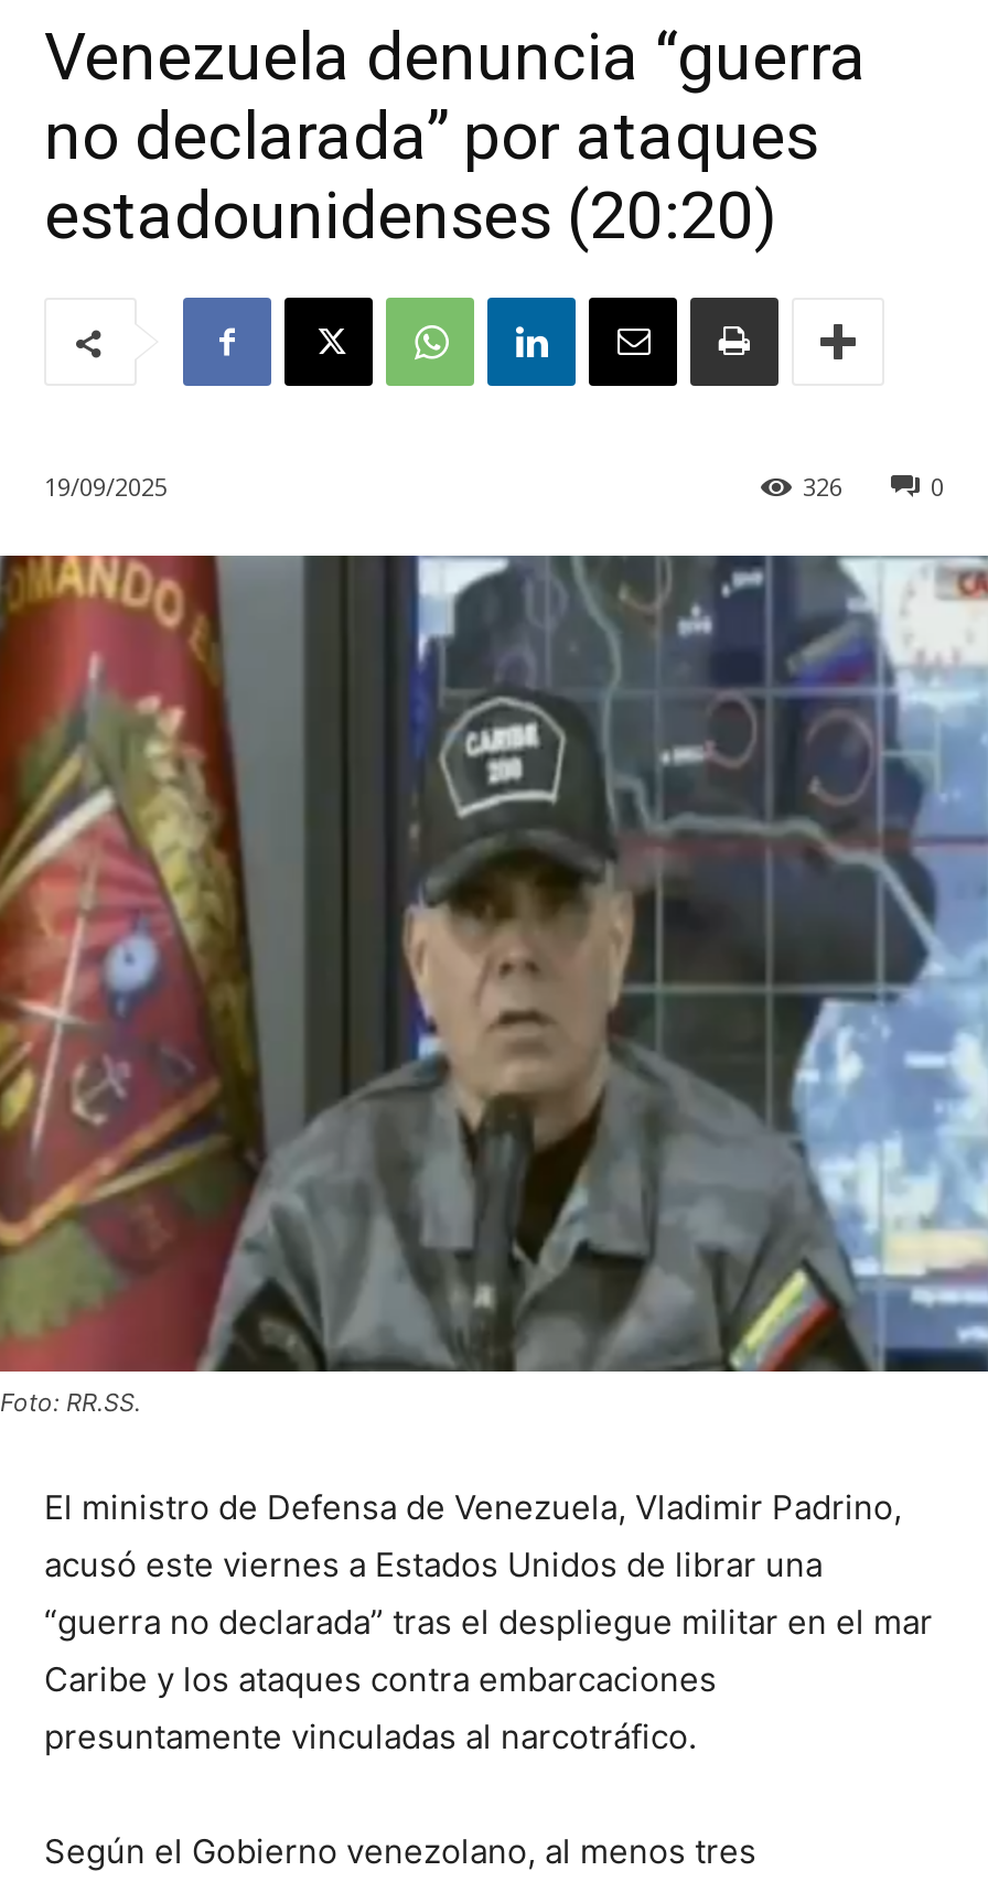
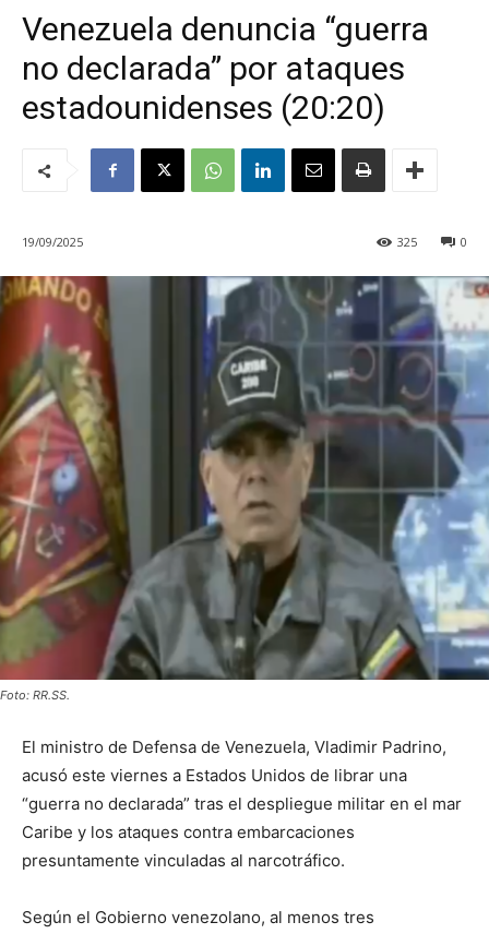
- 326
+ 325
